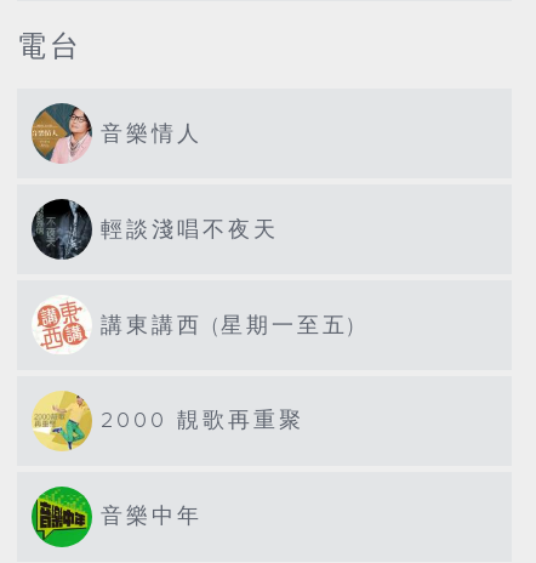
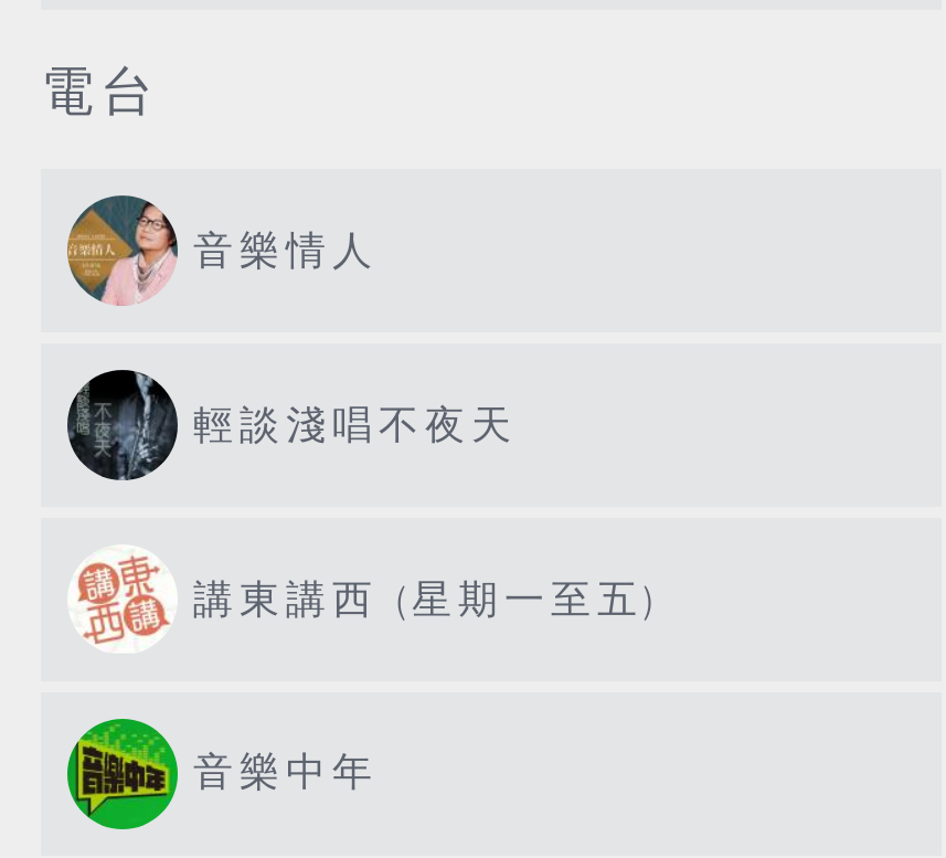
- [image]
- 2000 靚歌再重聚
